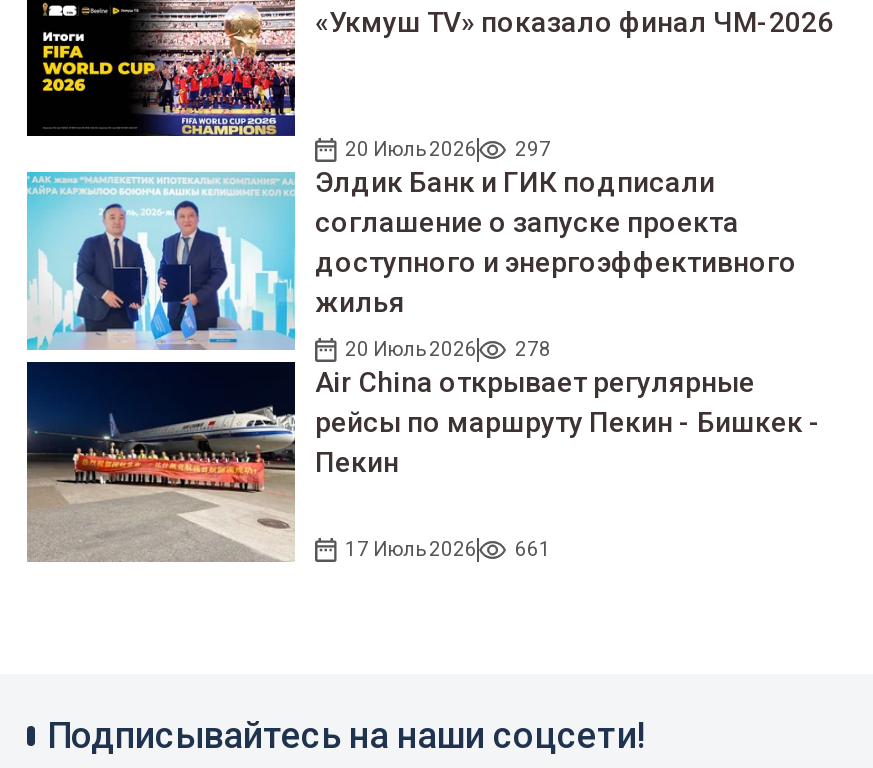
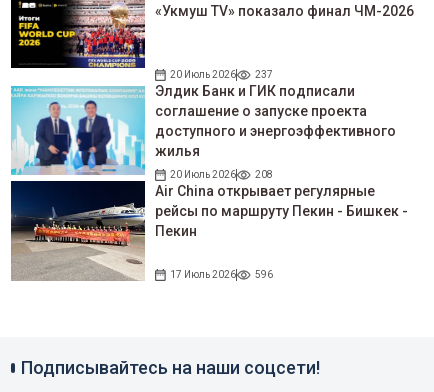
- 20 Июль 2026 297
+ 20 Июль 2026 237

- 20 Июль 2026 278
+ 20 Июль 2026 208

- 17 Июль 2026 661
+ 17 Июль 2026 596
